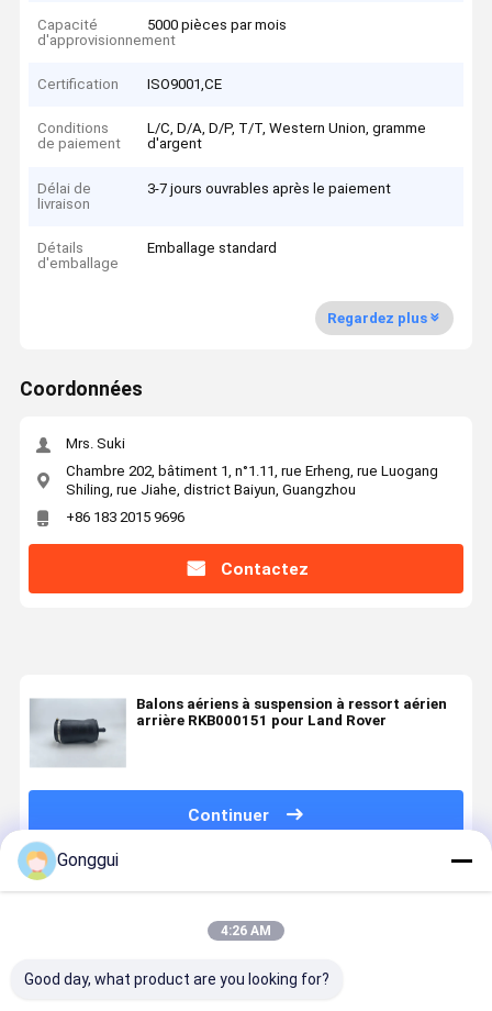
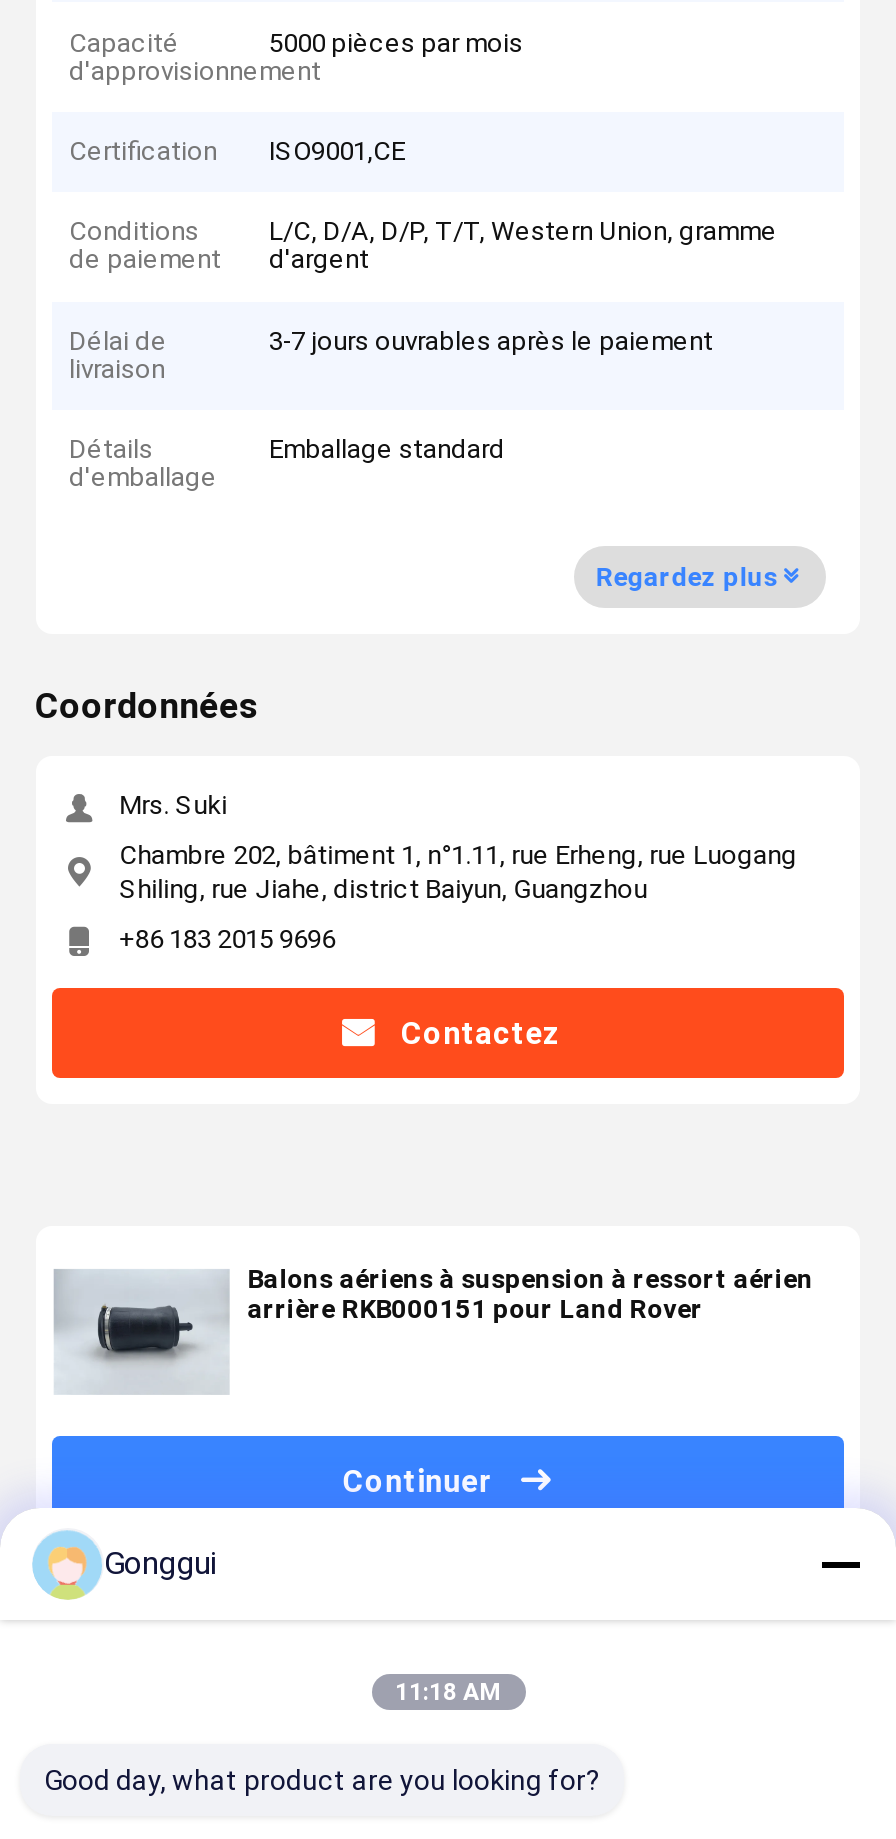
- 4:26 AM
+ 11:18 AM
